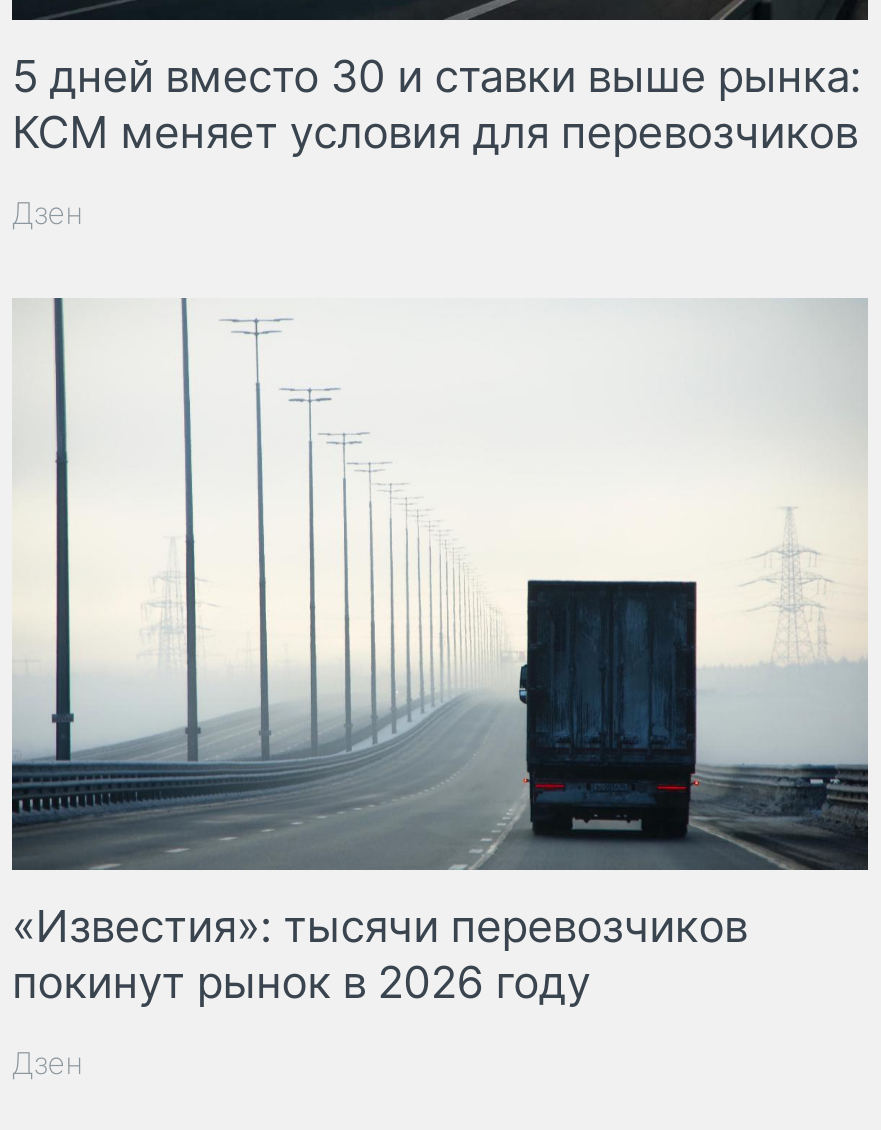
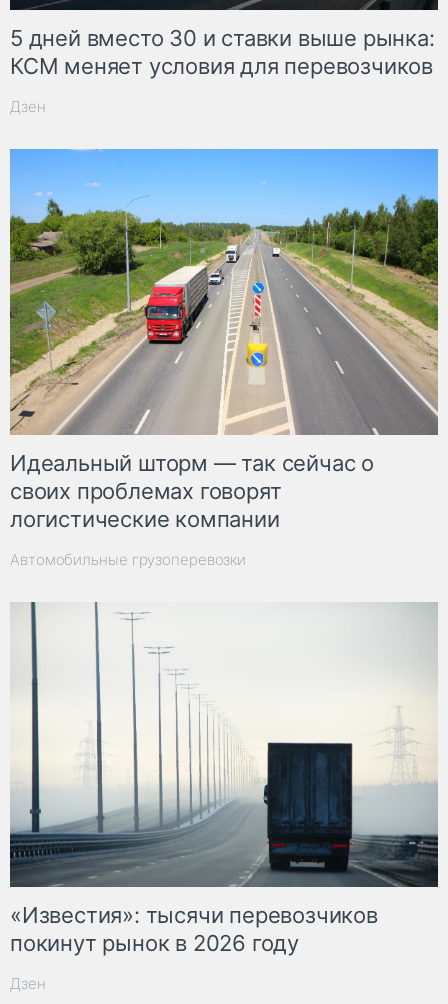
+ [image]
+ Идеальный шторм — так сейчас о
+ своих проблемах говорят
+ логистические компании
+ Автомобильные грузоперевозки
